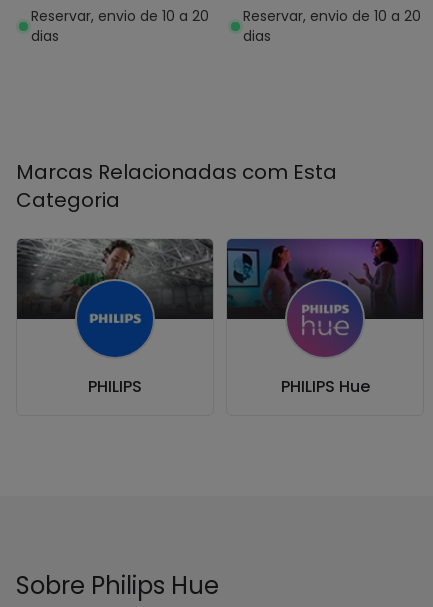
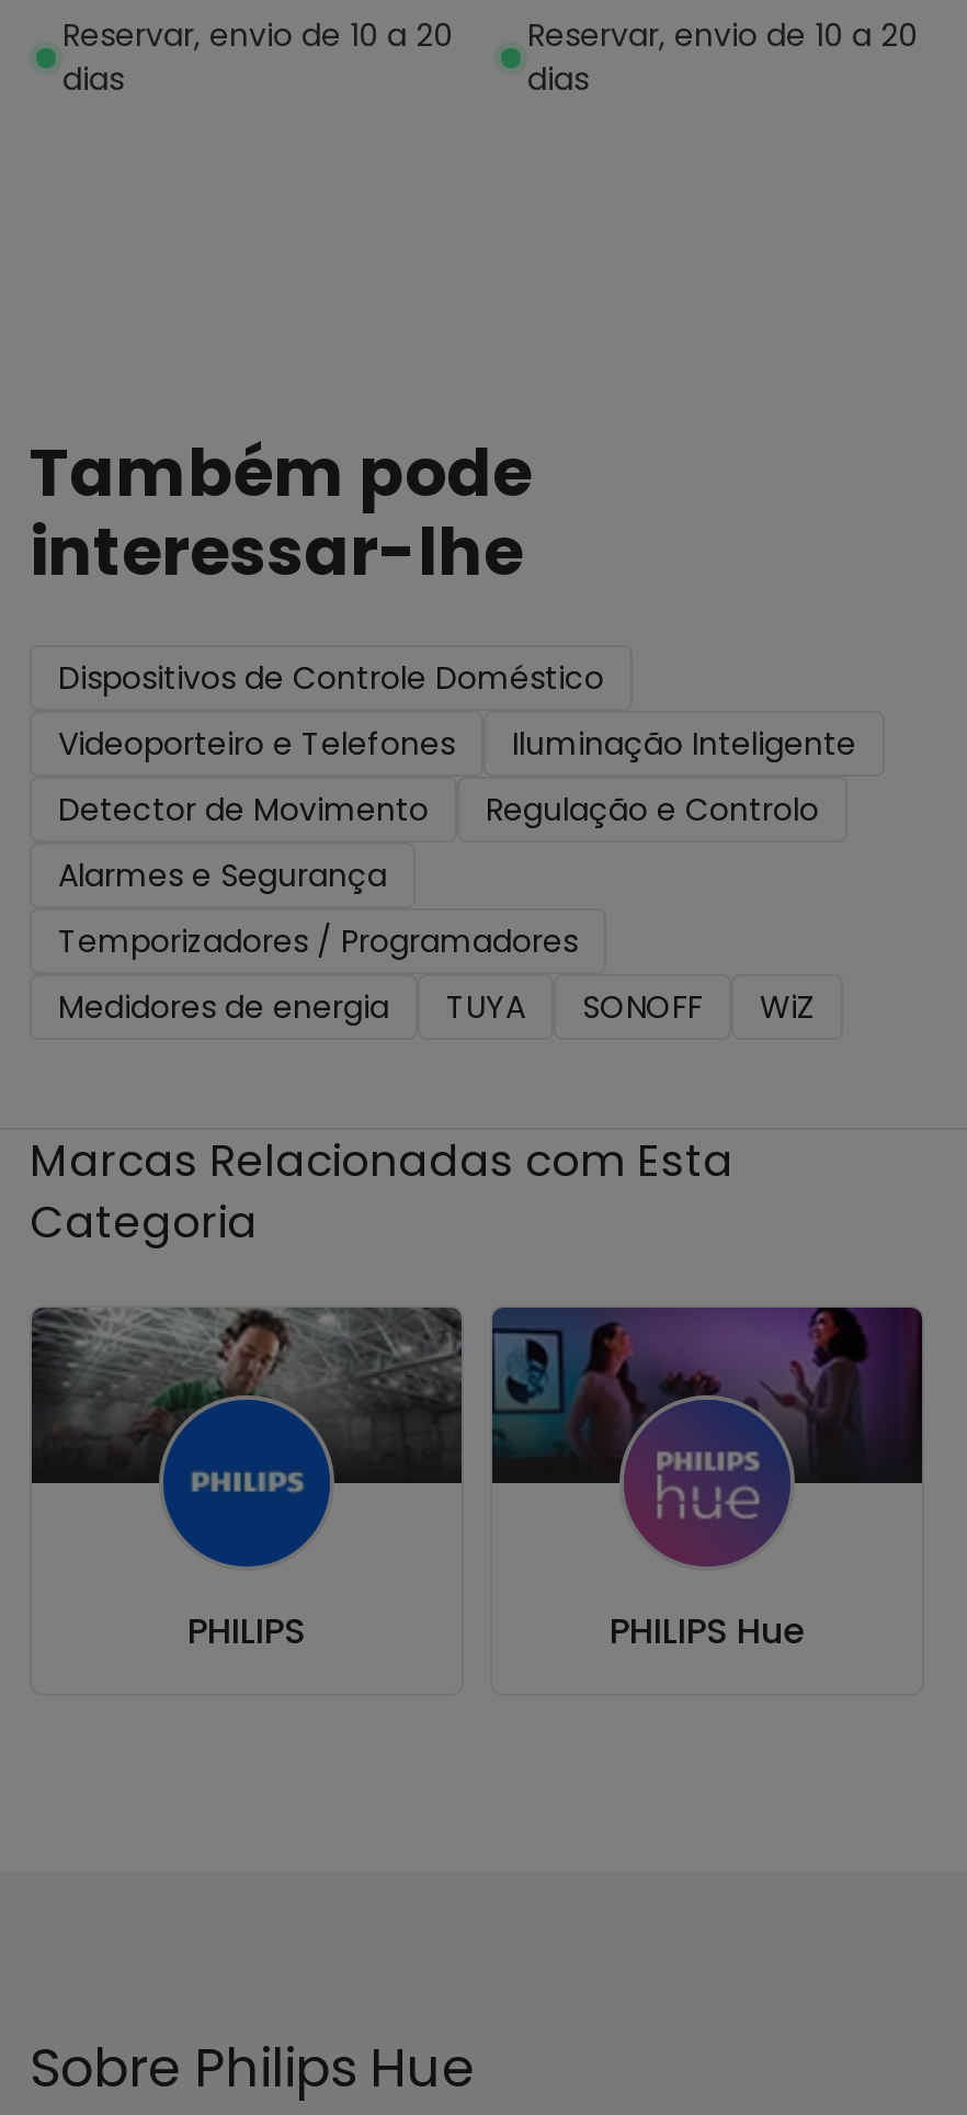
+ Também pode
+ interessar-lhe
+ Dispositivos de Controle Doméstico
+ Videoporteiro e Telefones
+ Iluminação Inteligente
+ Detector de Movimento
+ Regulação e Controlo
+ Alarmes e Segurança
+ Temporizadores / Programadores
+ Medidores de energia
+ TUYA
+ SONOFF
+ WiZ
